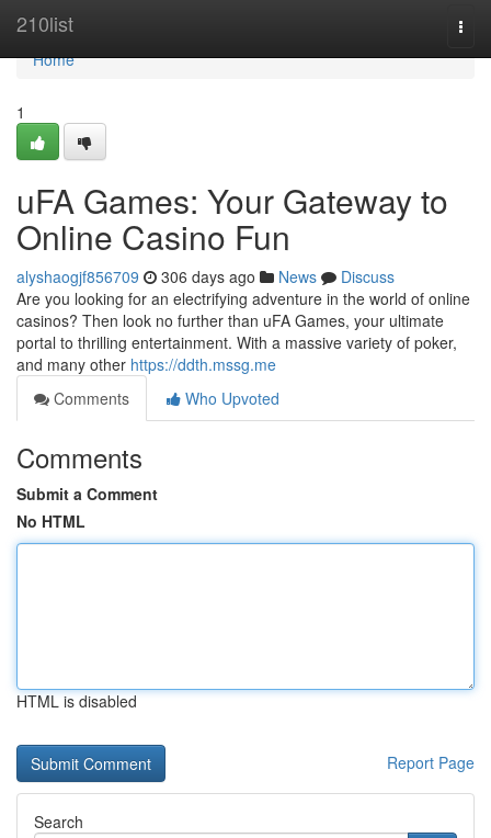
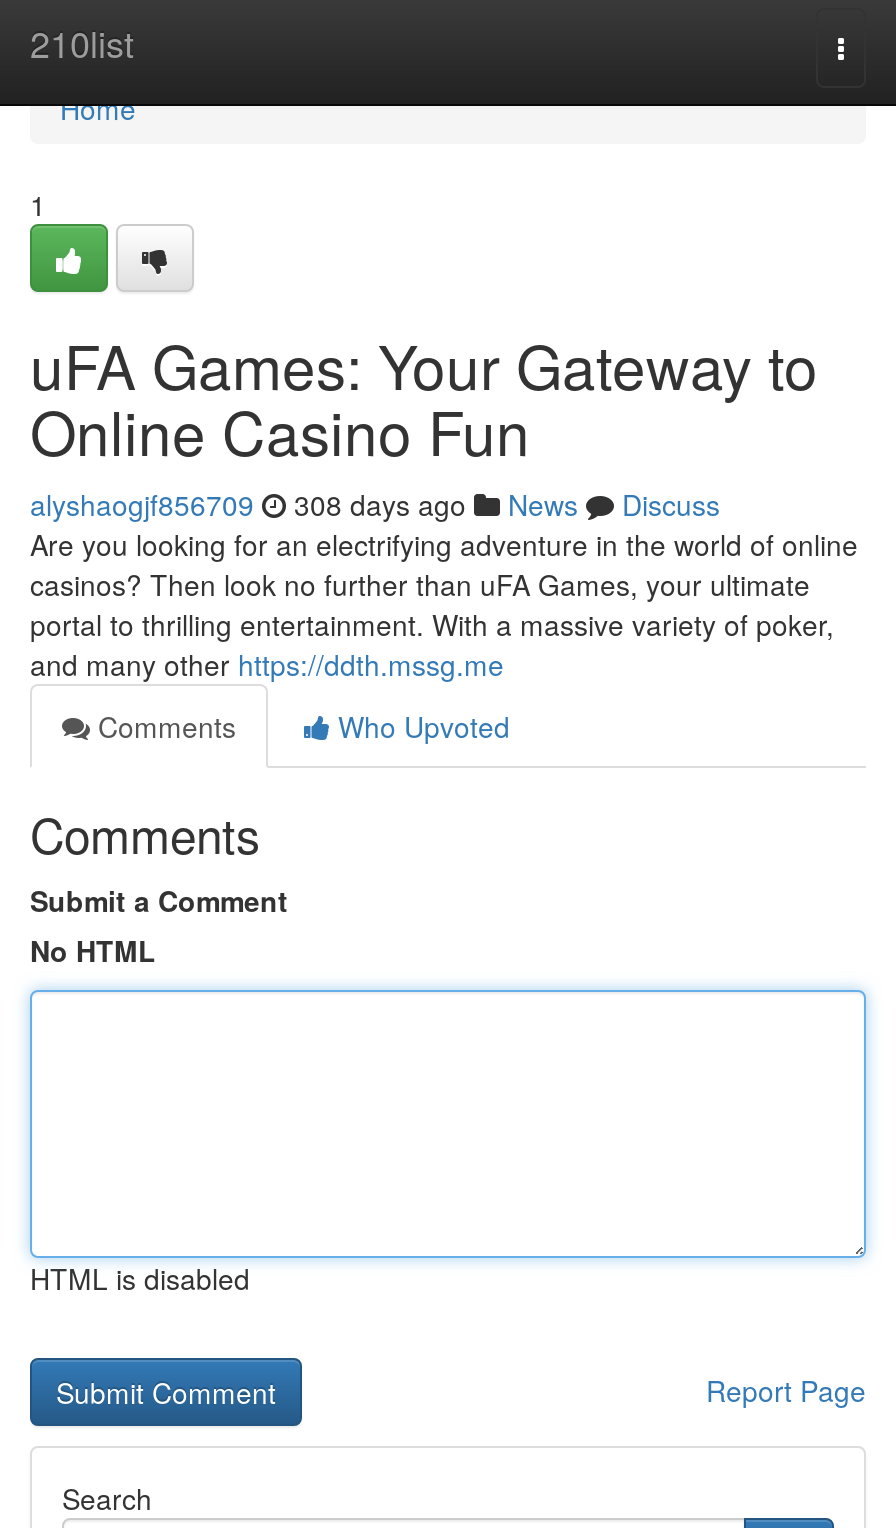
- alyshaogjf856709 306 days ago News Discuss
+ alyshaogjf856709 308 days ago News Discuss
